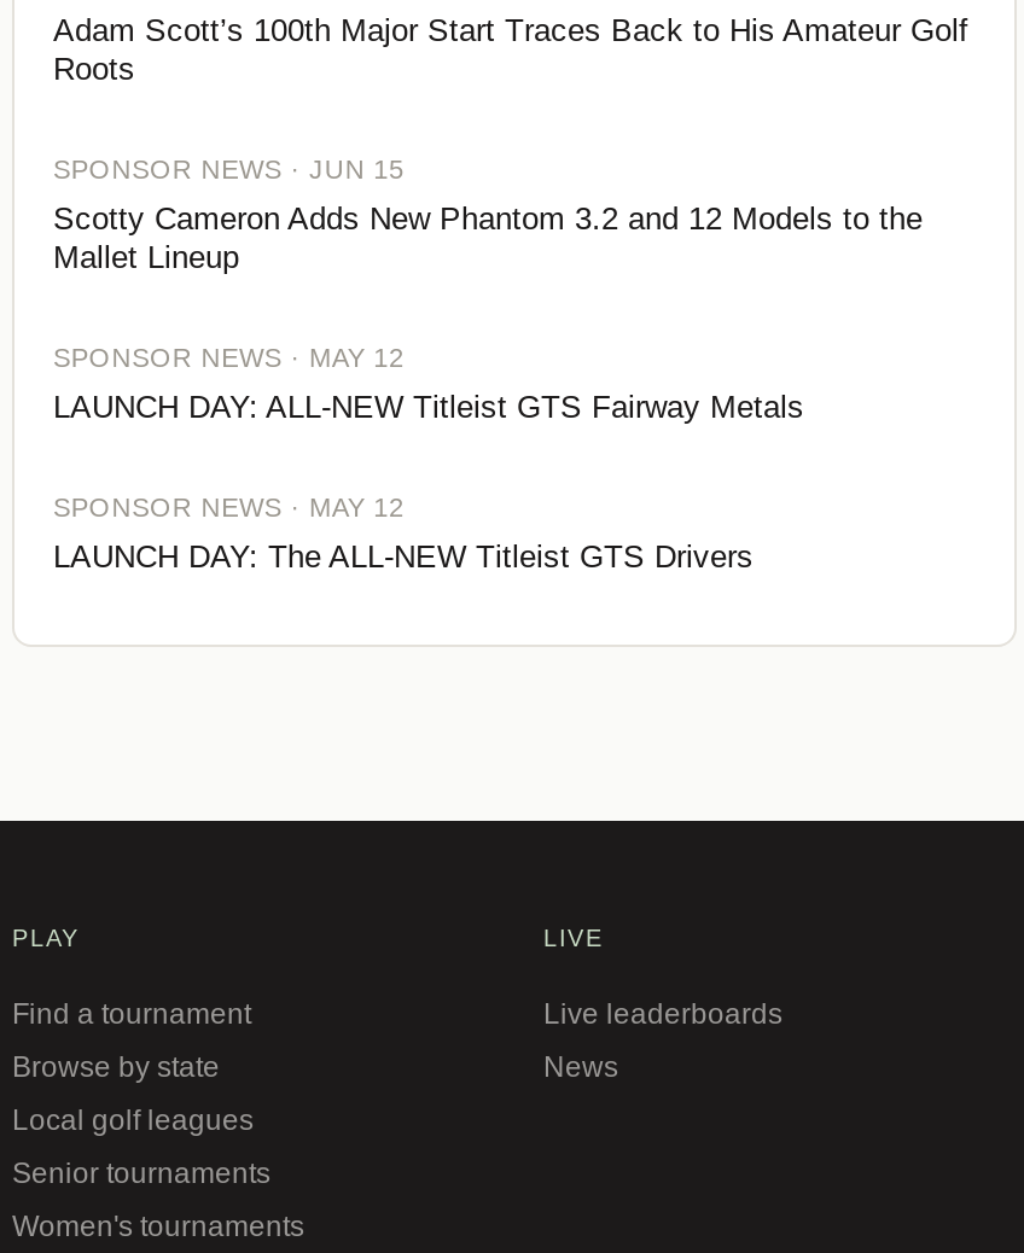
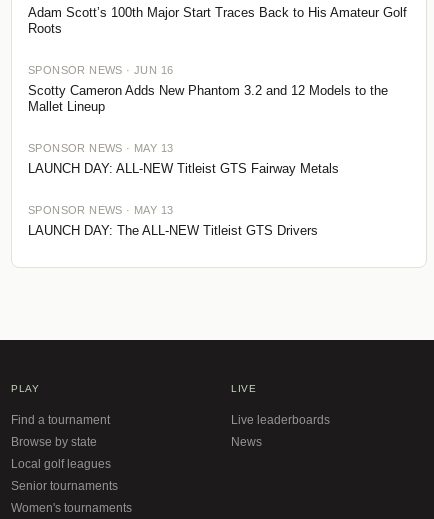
- SPONSOR NEWS · JUN 15
+ SPONSOR NEWS · JUN 16

- SPONSOR NEWS · MAY 12
+ SPONSOR NEWS · MAY 13

- SPONSOR NEWS · MAY 12
+ SPONSOR NEWS · MAY 13
